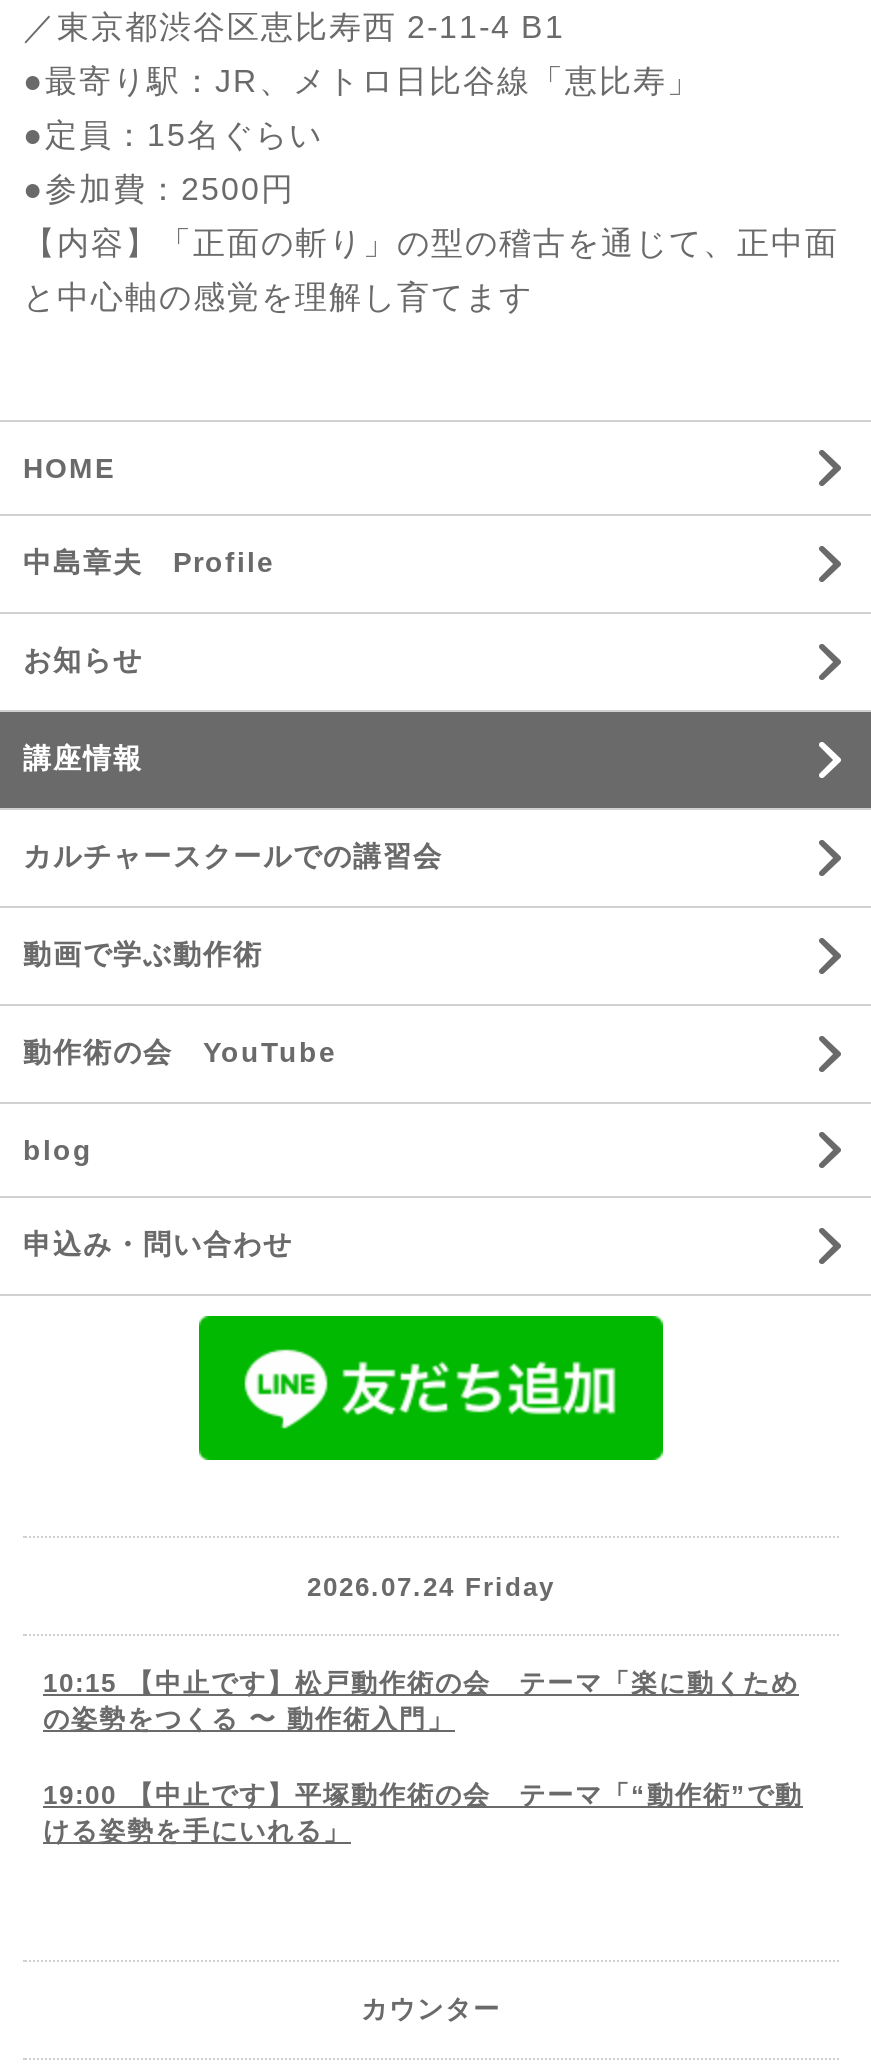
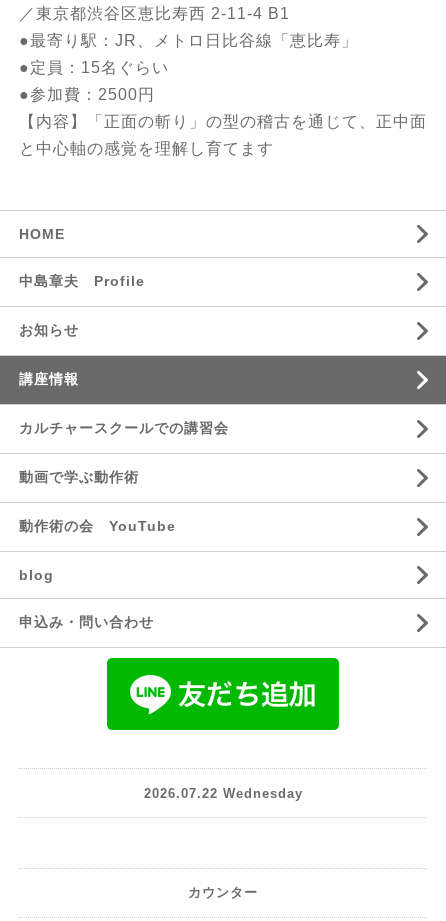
- 2026.07.24 Friday
- 10:15 【中止です】松戸動作術の会 テーマ「楽に動くため
- の姿勢をつくる 〜 動作術入門」
- 19:00 【中止です】平塚動作術の会 テーマ「“動作術”で動
- ける姿勢を手にいれる」
+ 2026.07.22 Wednesday
